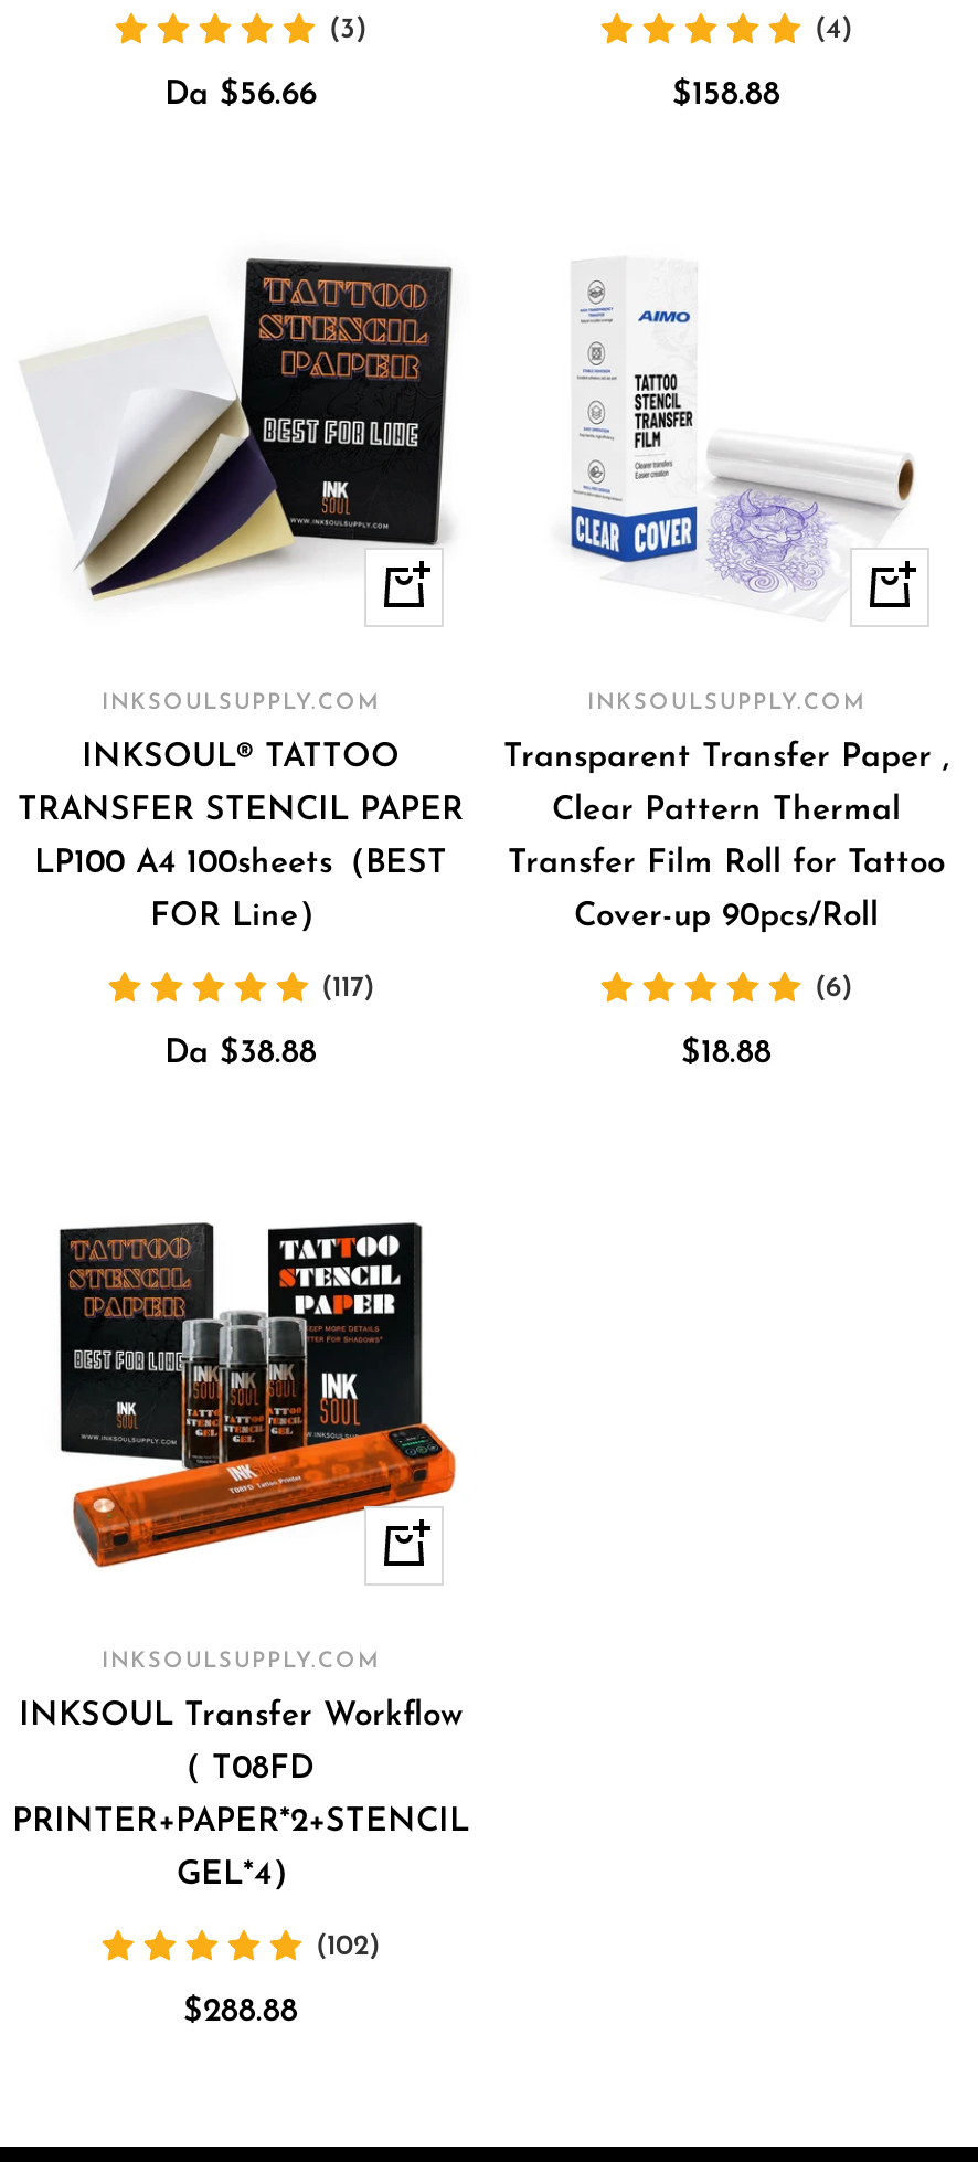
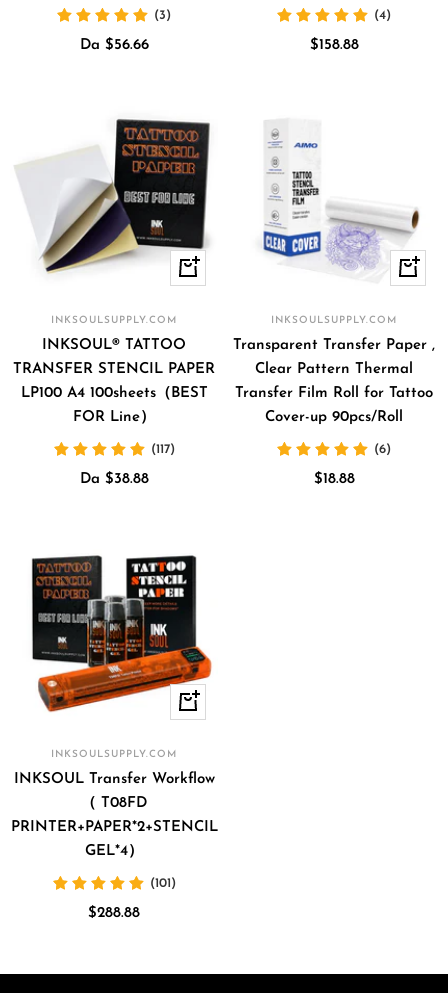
- (102)
+ (101)
